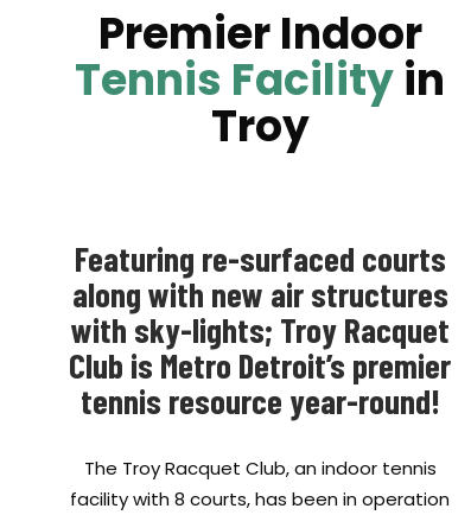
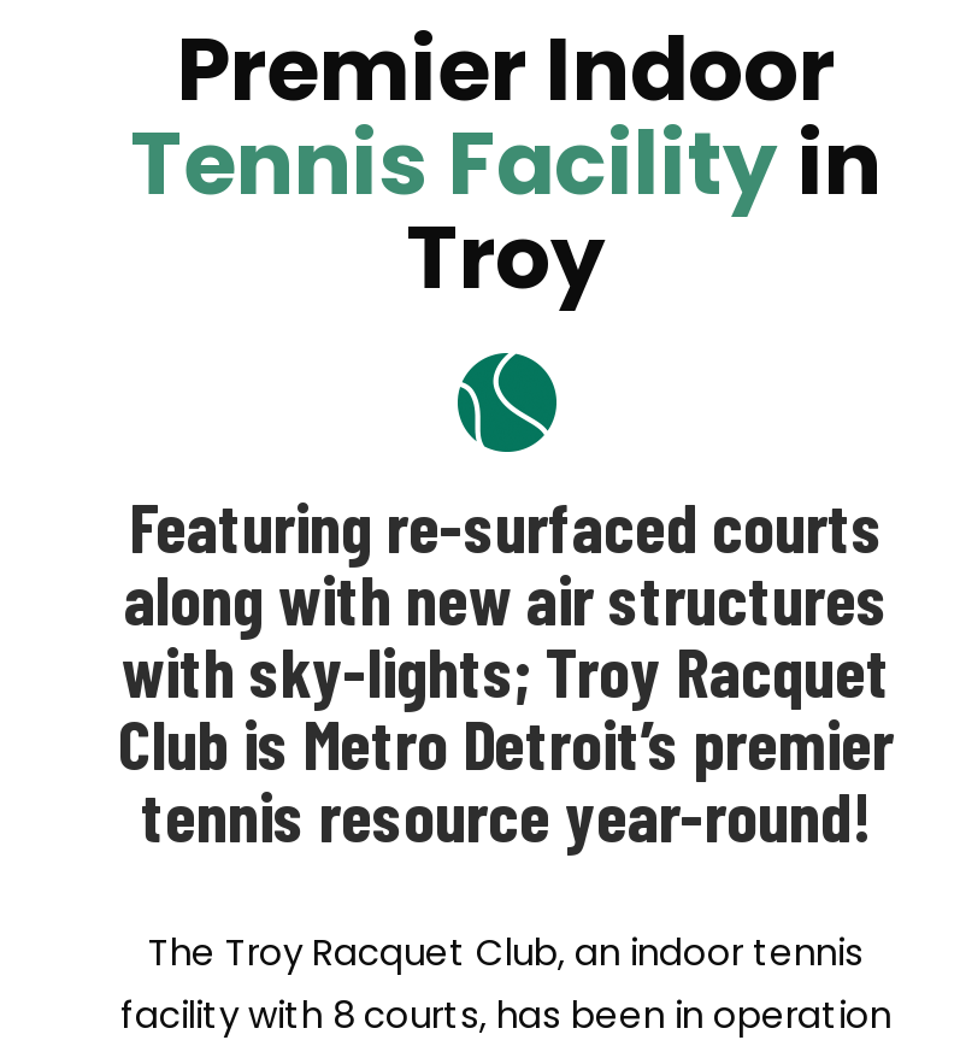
+ [image]
